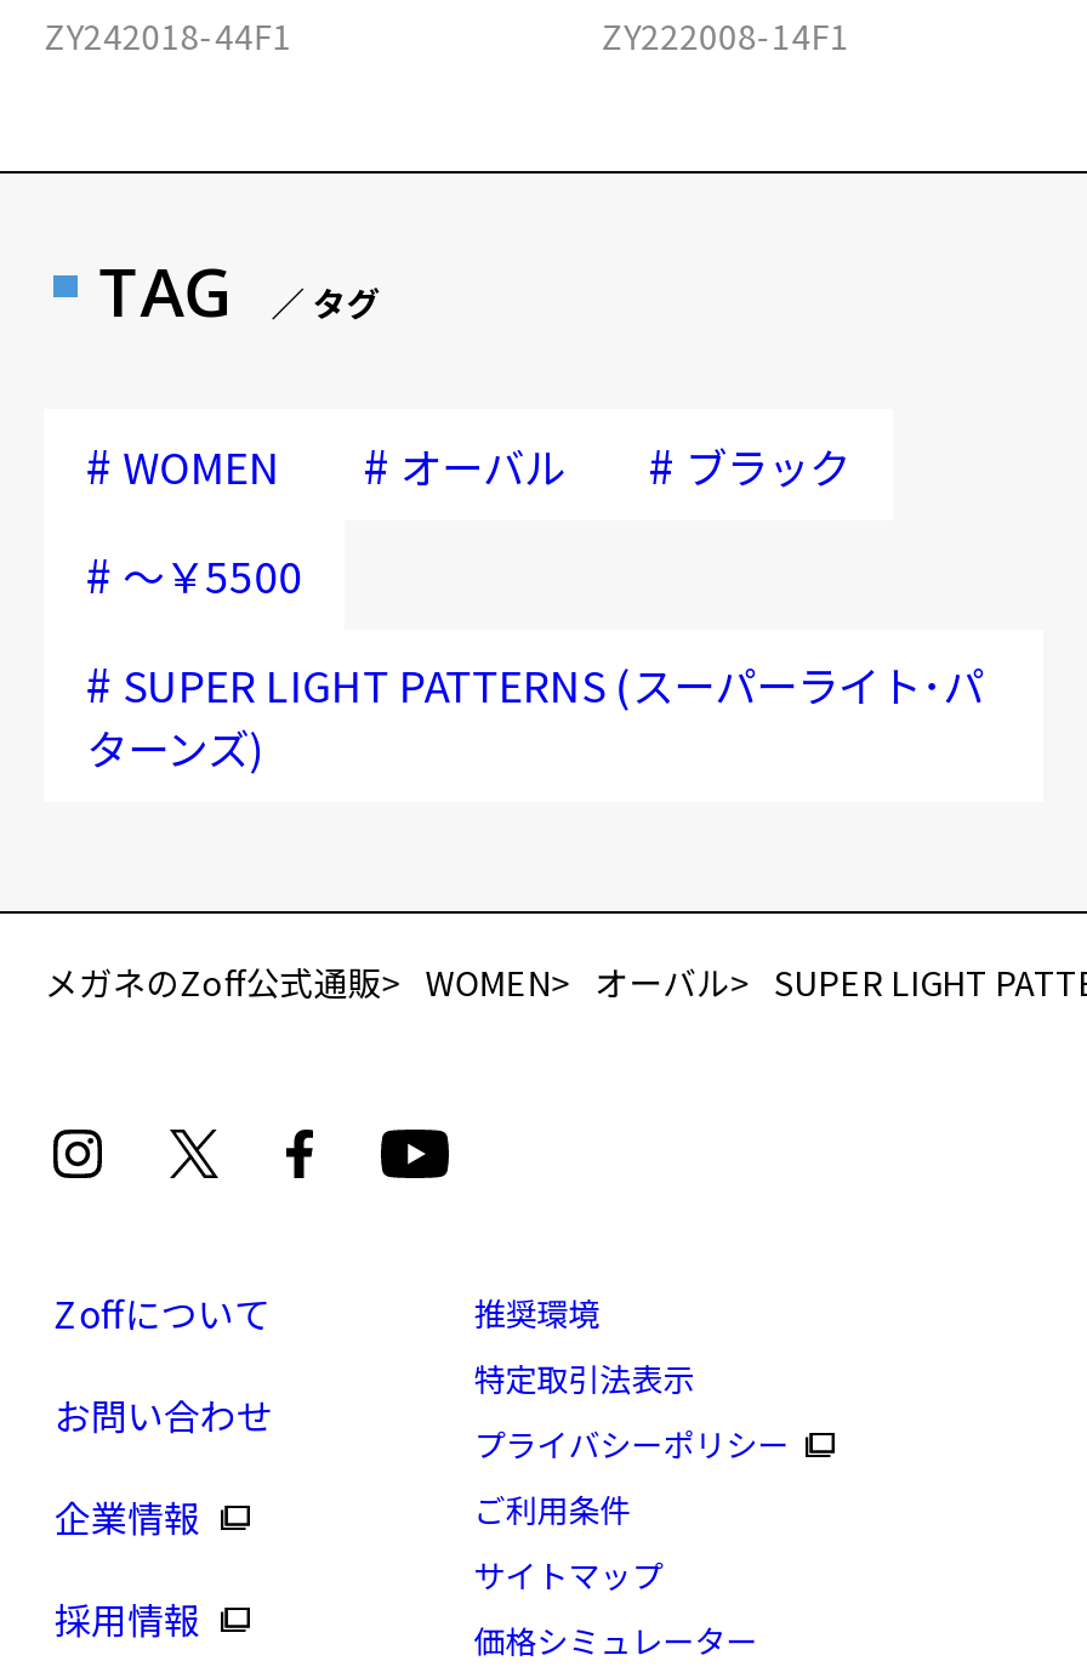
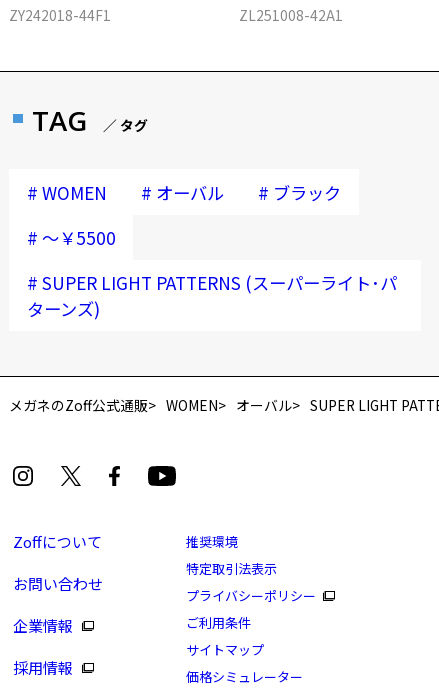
- ZY222008-14F1
+ ZL251008-42A1
